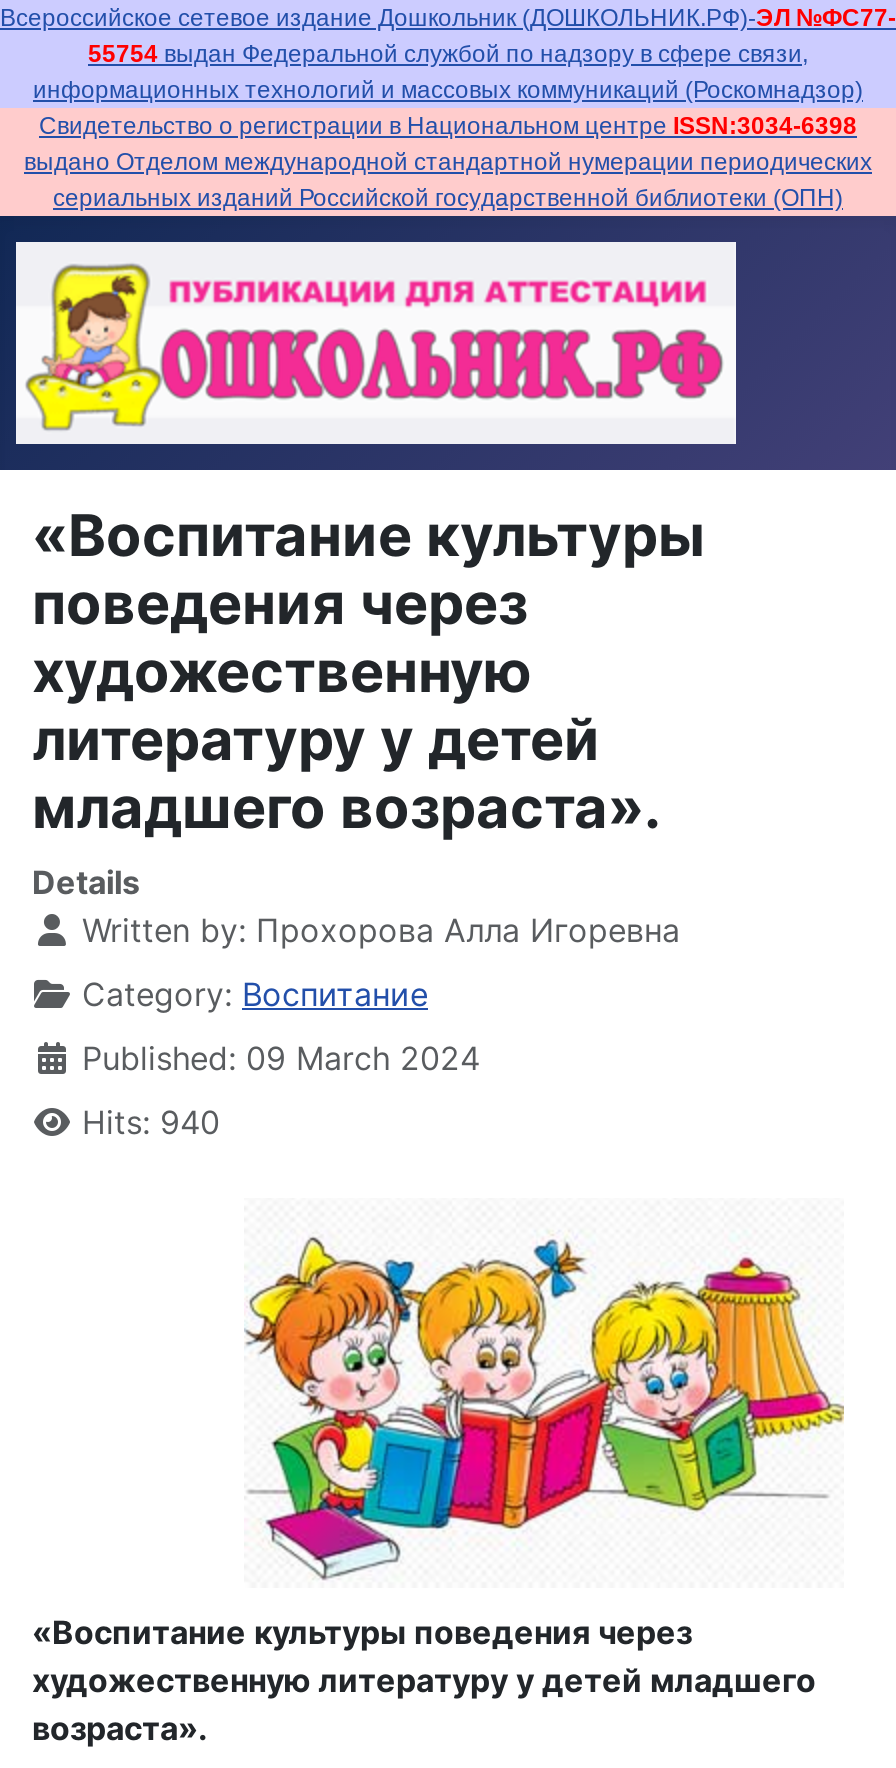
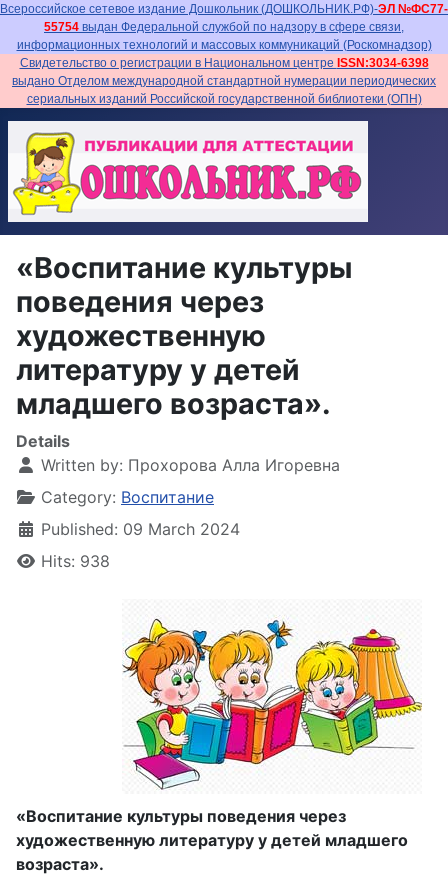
- Hits: 940
+ Hits: 938
